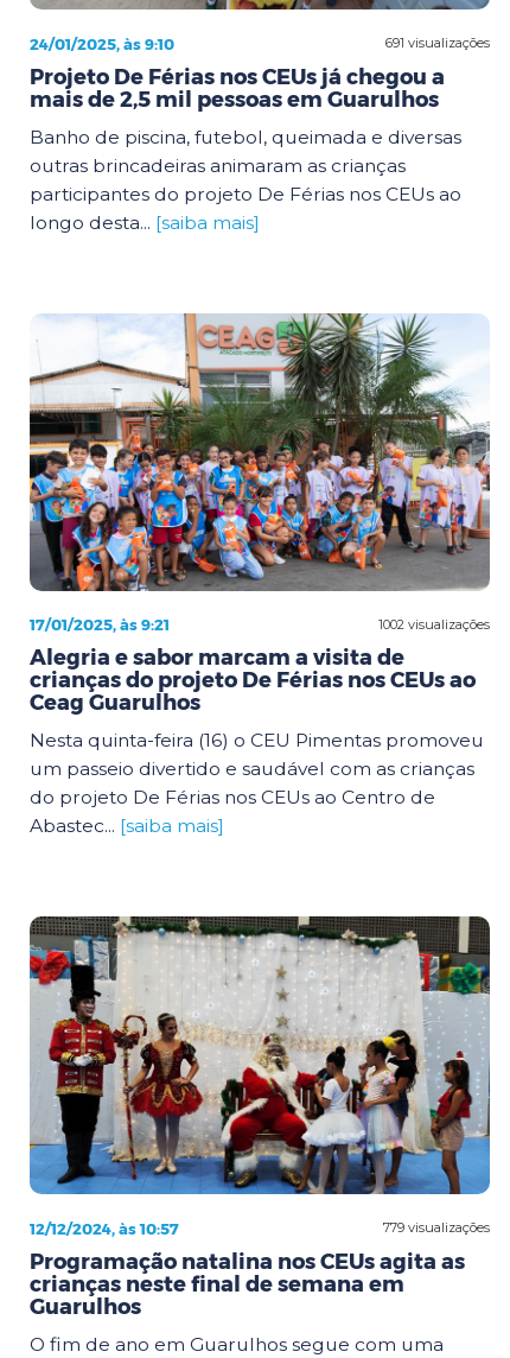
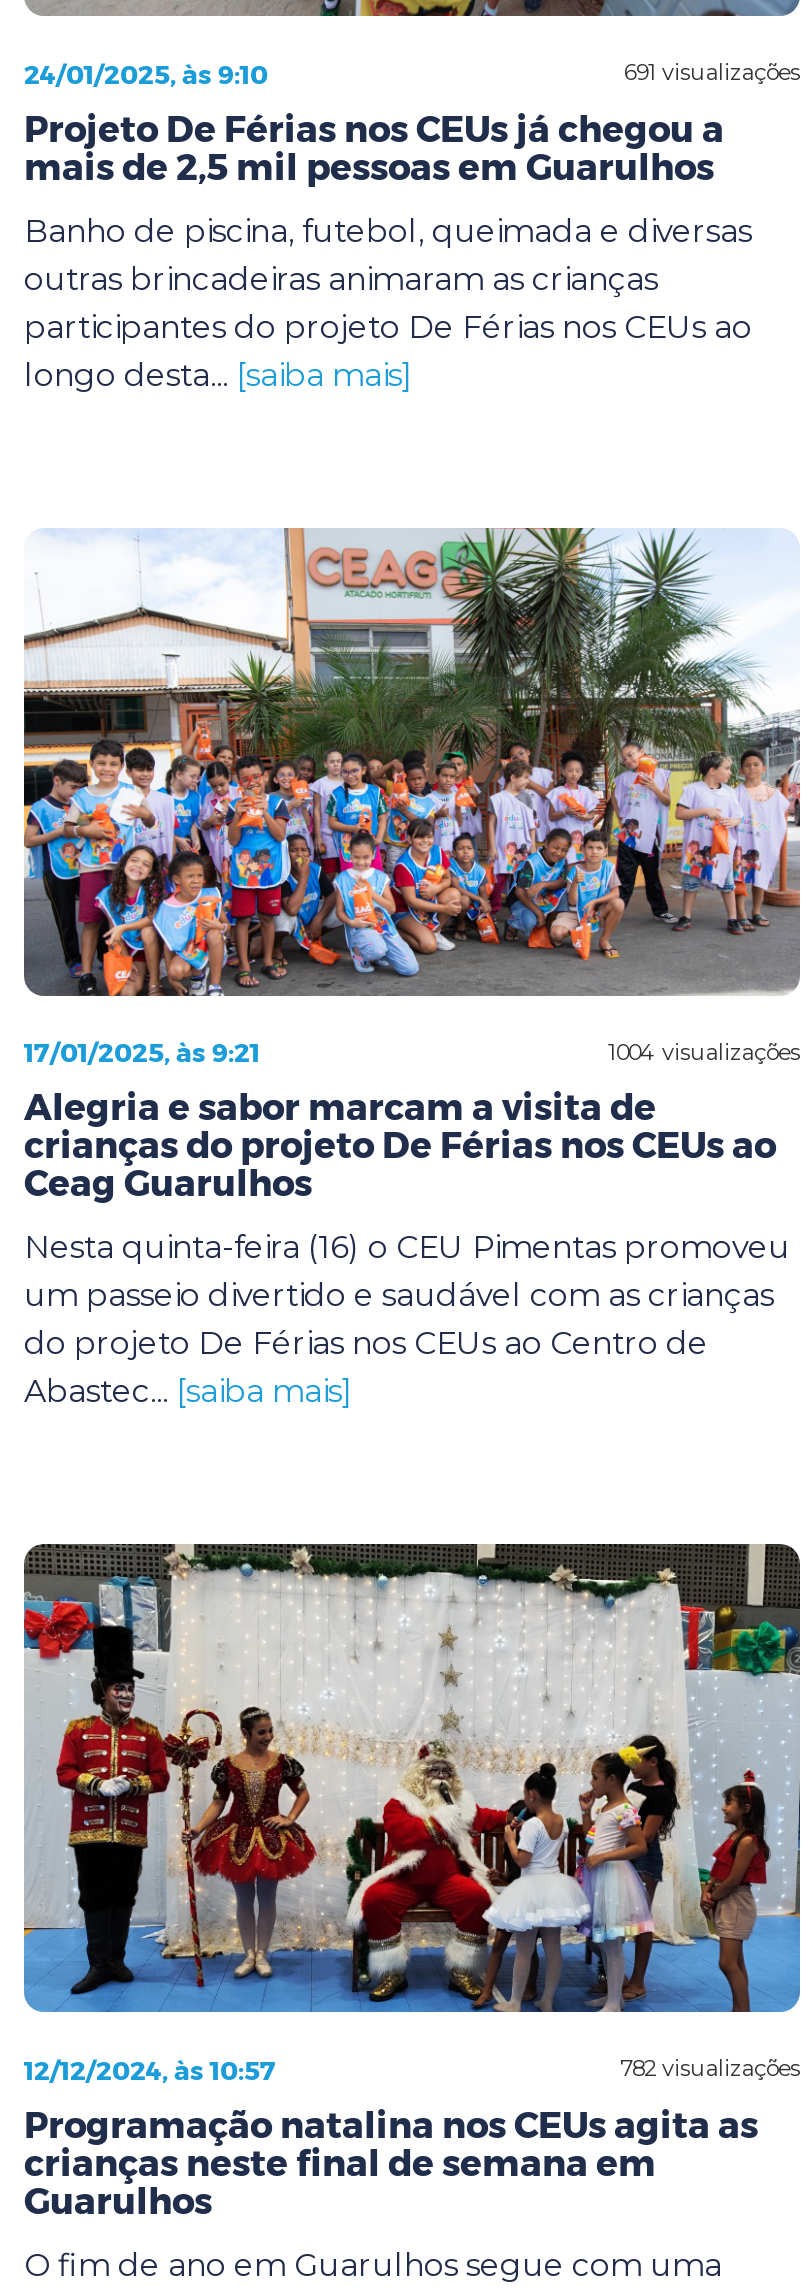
- 1002 visualizações
+ 1004 visualizações

- 779 visualizações
+ 782 visualizações
